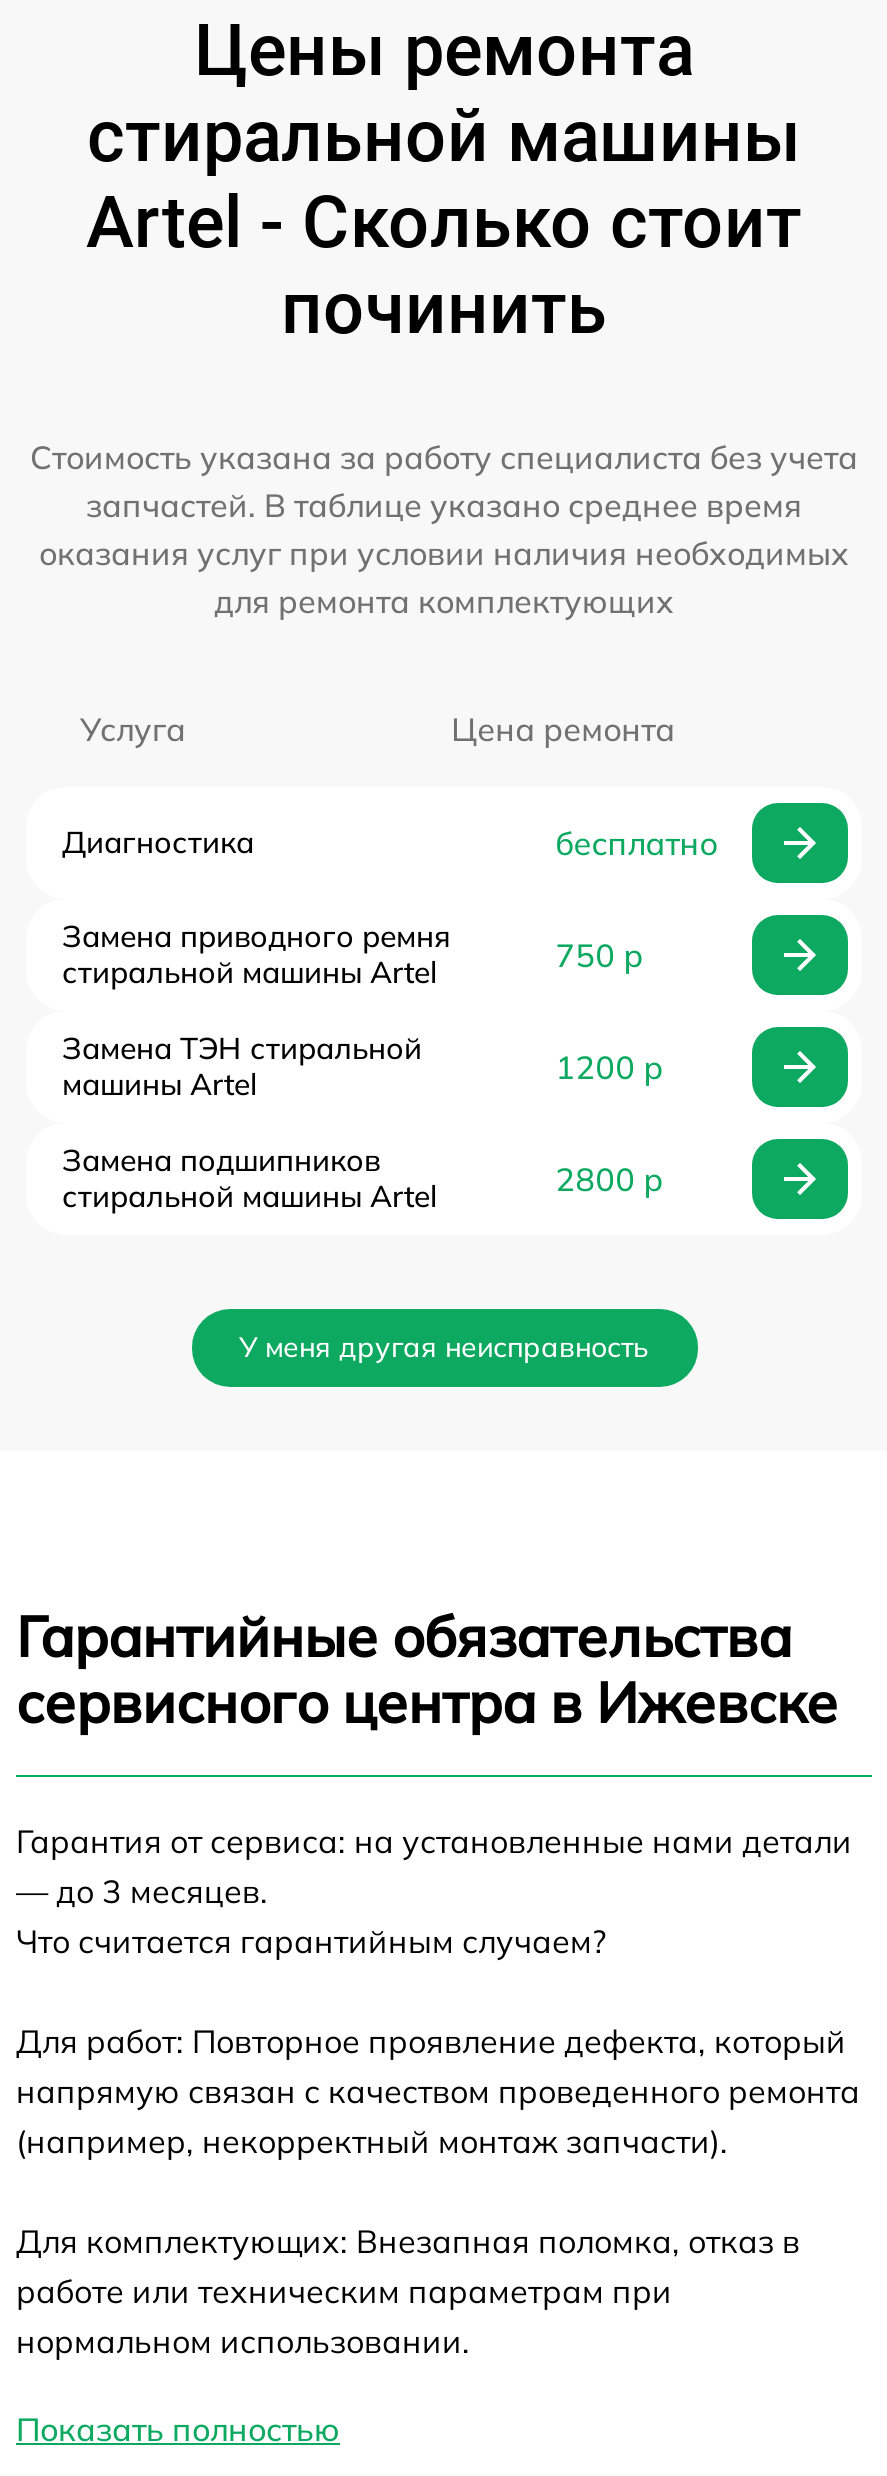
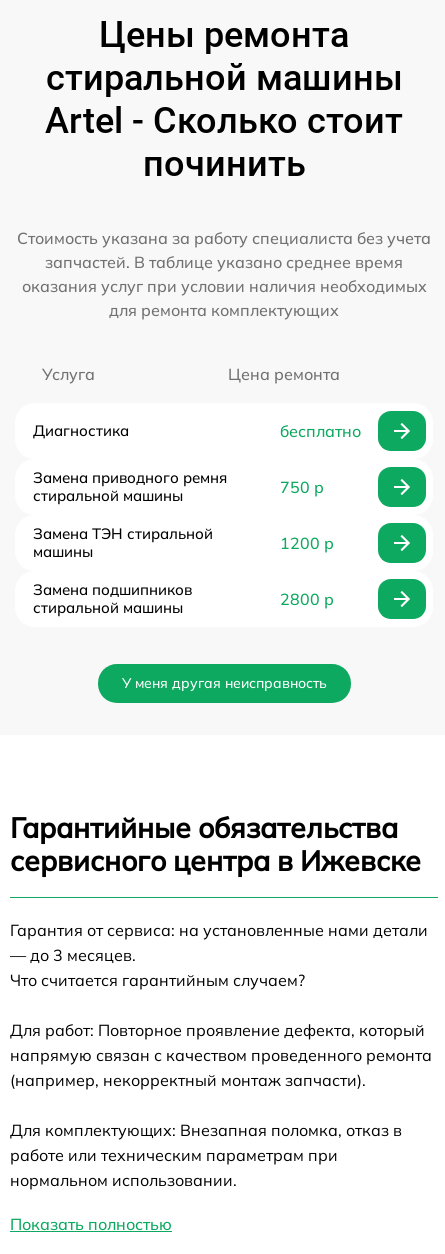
- стиральной машины Artel
+ стиральной машины

- машины Artel
+ машины

- стиральной машины Artel
+ стиральной машины
